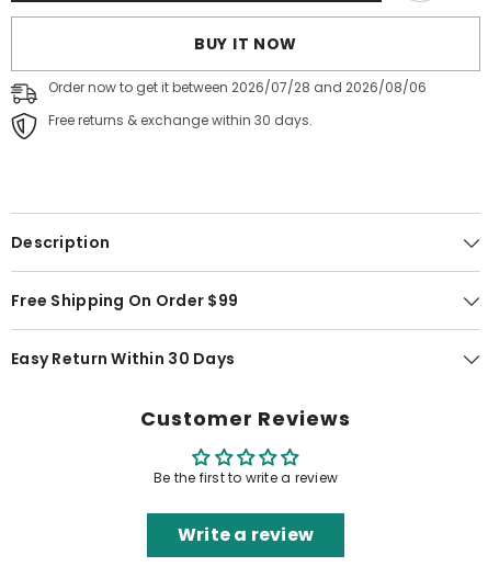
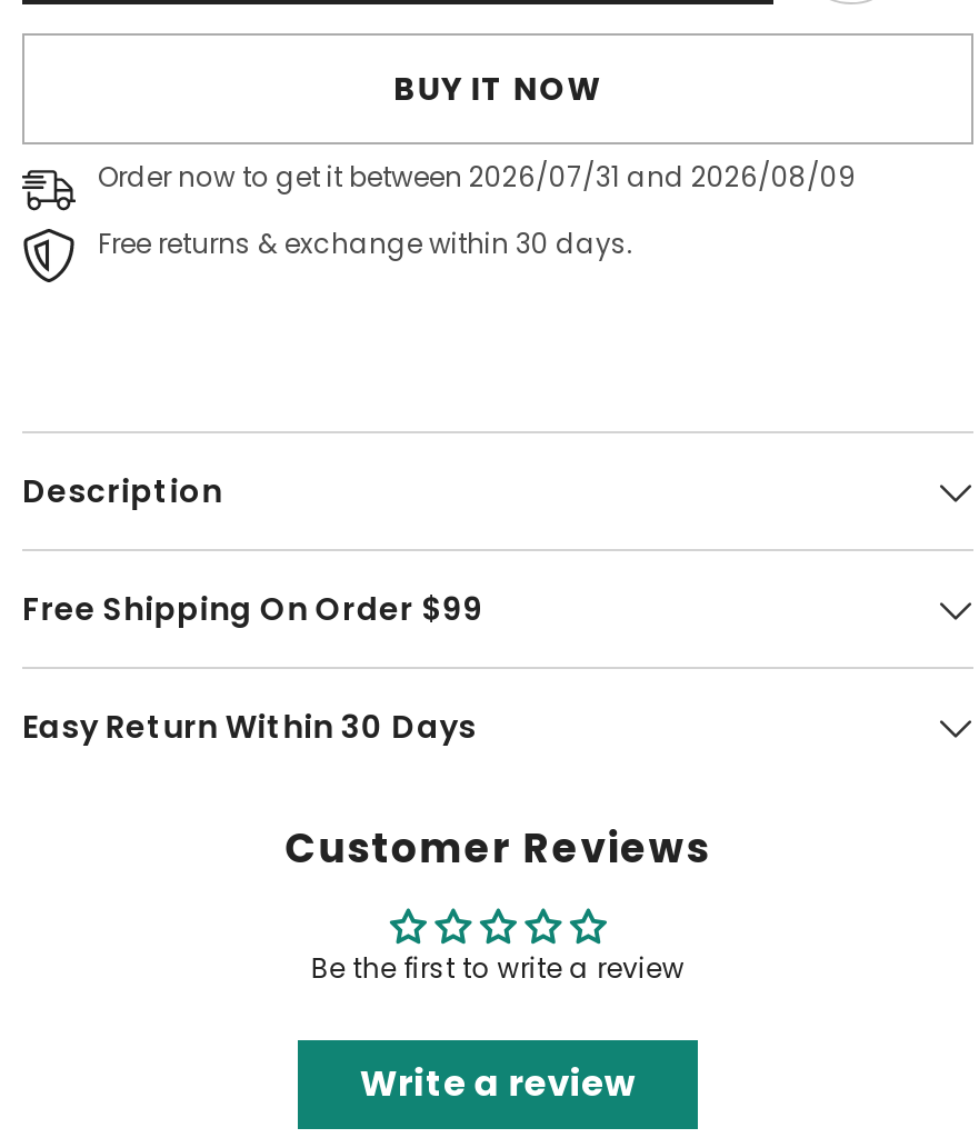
- Order now to get it between 2026/07/28 and 2026/08/06
+ Order now to get it between 2026/07/31 and 2026/08/09
